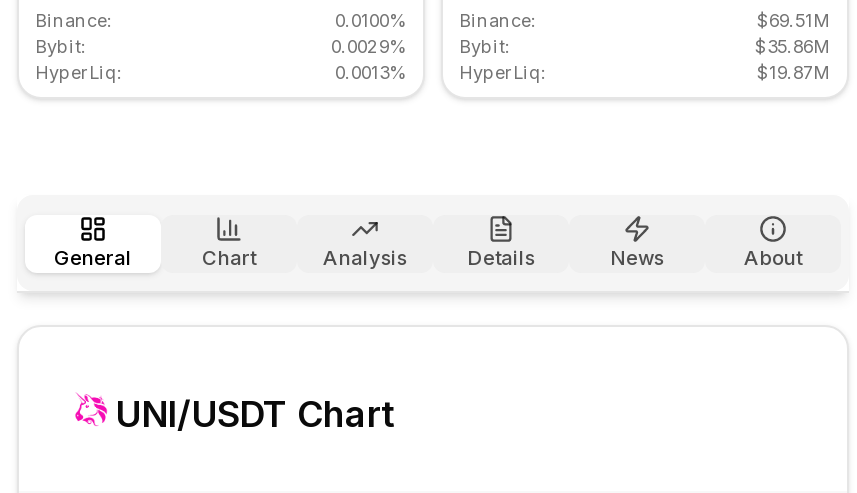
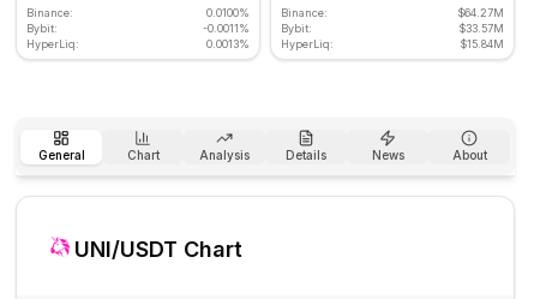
- $69.51M
+ $64.27M

- 0.0029%
+ -0.0011%

- $35.86M
+ $33.57M

- $19.87M
+ $15.84M
